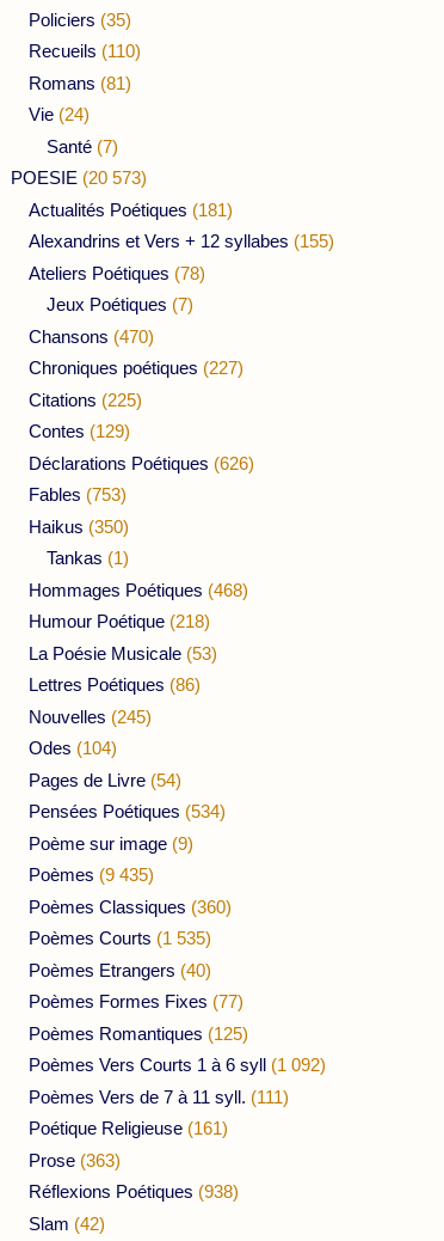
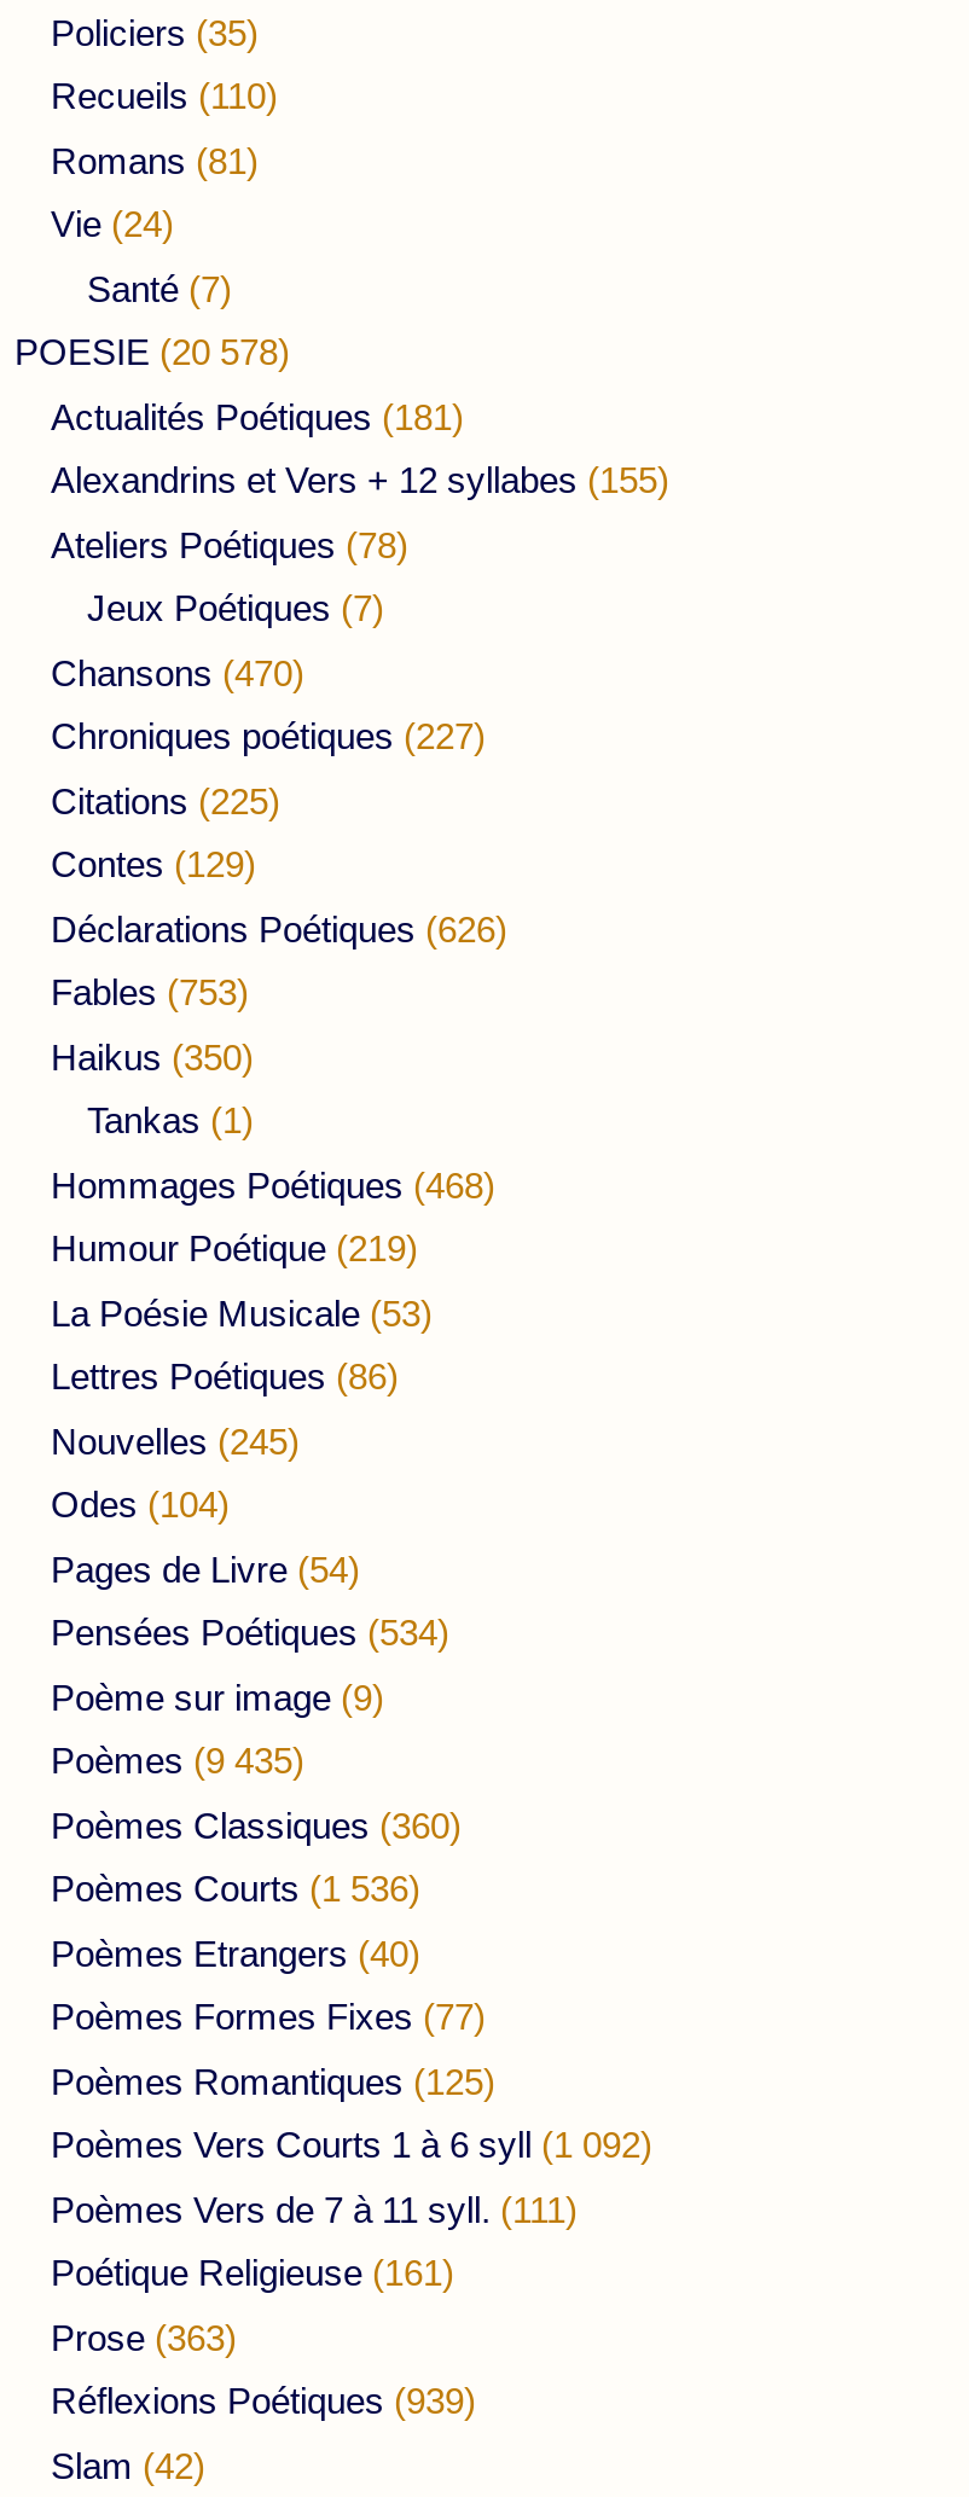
- POESIE (20 573)
+ POESIE (20 578)

- Humour Poétique (218)
+ Humour Poétique (219)

- Poèmes Courts (1 535)
+ Poèmes Courts (1 536)

- Réflexions Poétiques (938)
+ Réflexions Poétiques (939)
